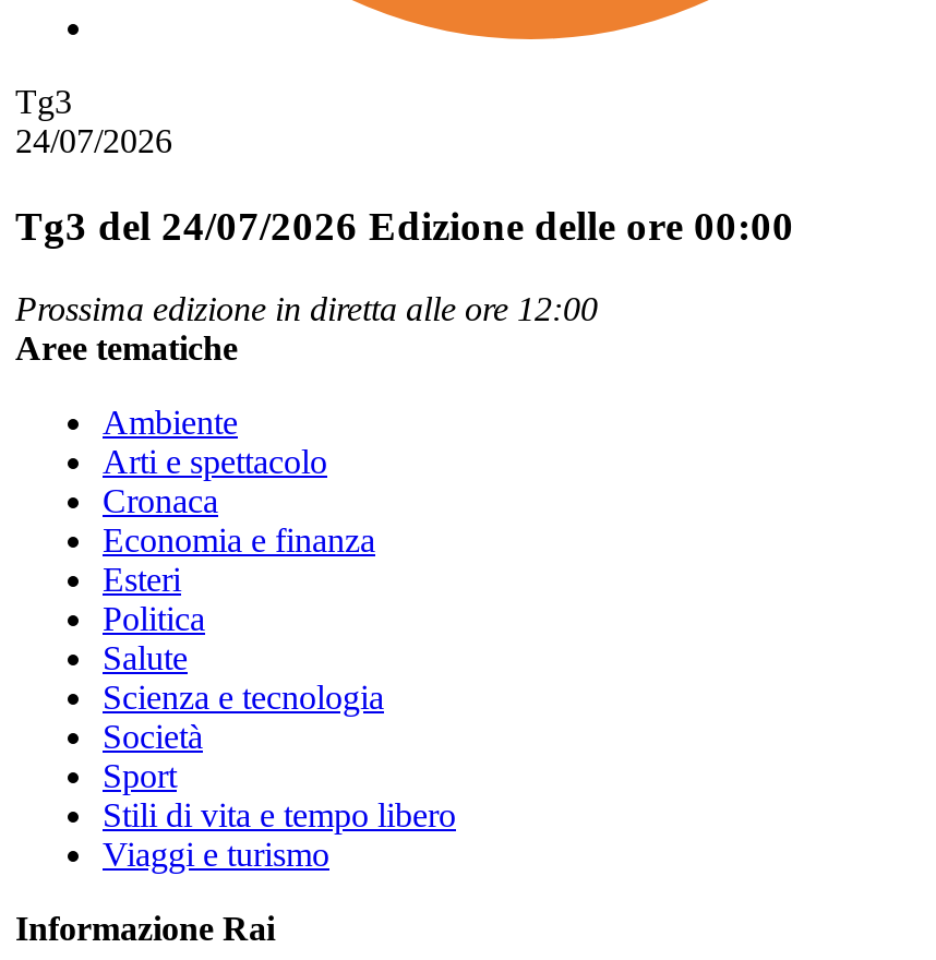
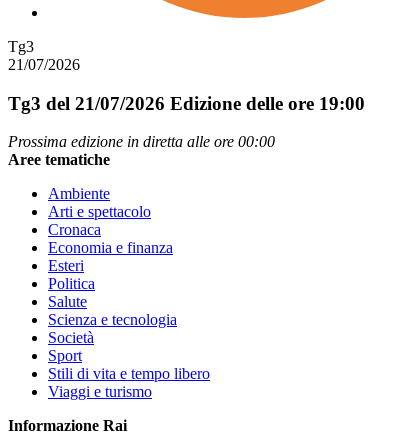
- 24/07/2026
+ 21/07/2026

- Tg3 del 24/07/2026 Edizione delle ore 00:00
+ Tg3 del 21/07/2026 Edizione delle ore 19:00

- Prossima edizione in diretta alle ore 12:00
+ Prossima edizione in diretta alle ore 00:00
